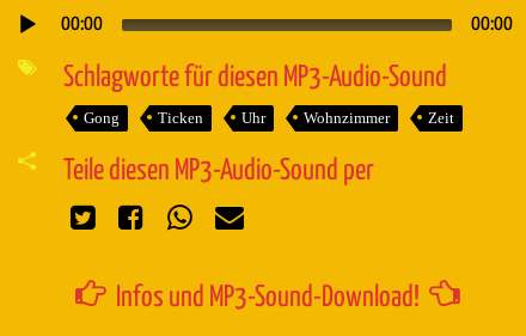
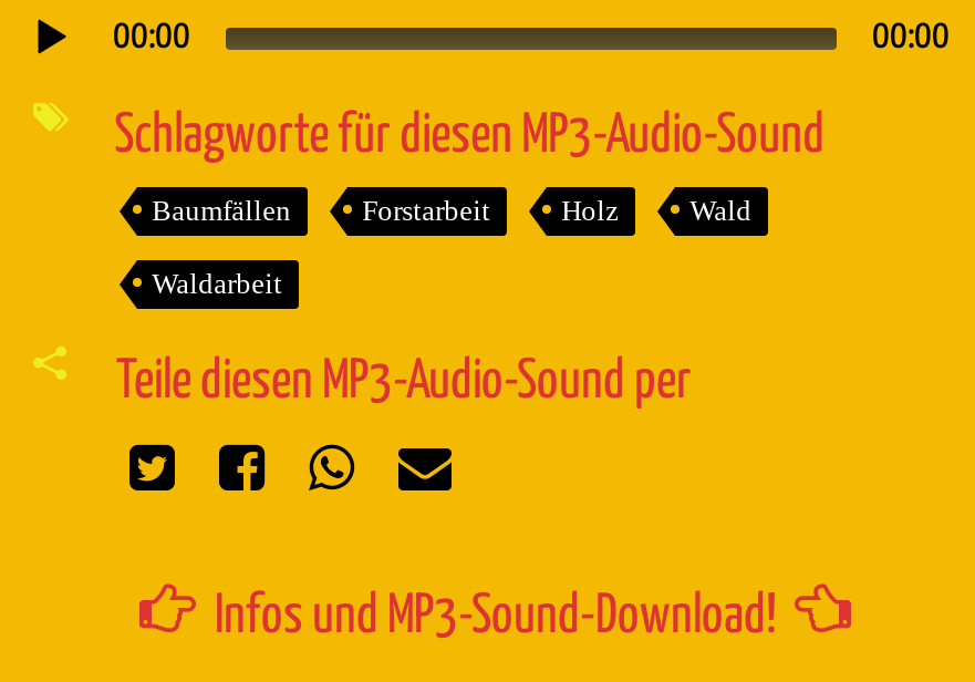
- Gong
- Ticken
- Uhr
- Wohnzimmer
- Zeit
+ Baumfällen
+ Forstarbeit
+ Holz
+ Wald
+ Waldarbeit
